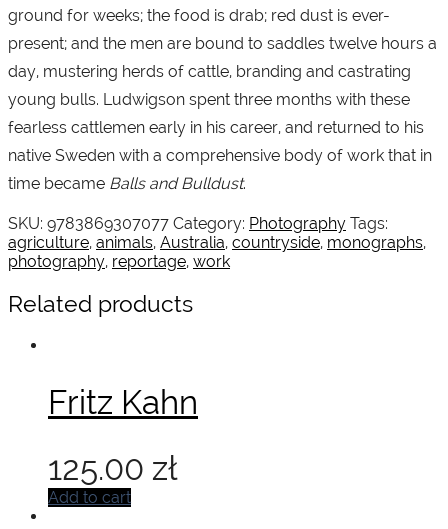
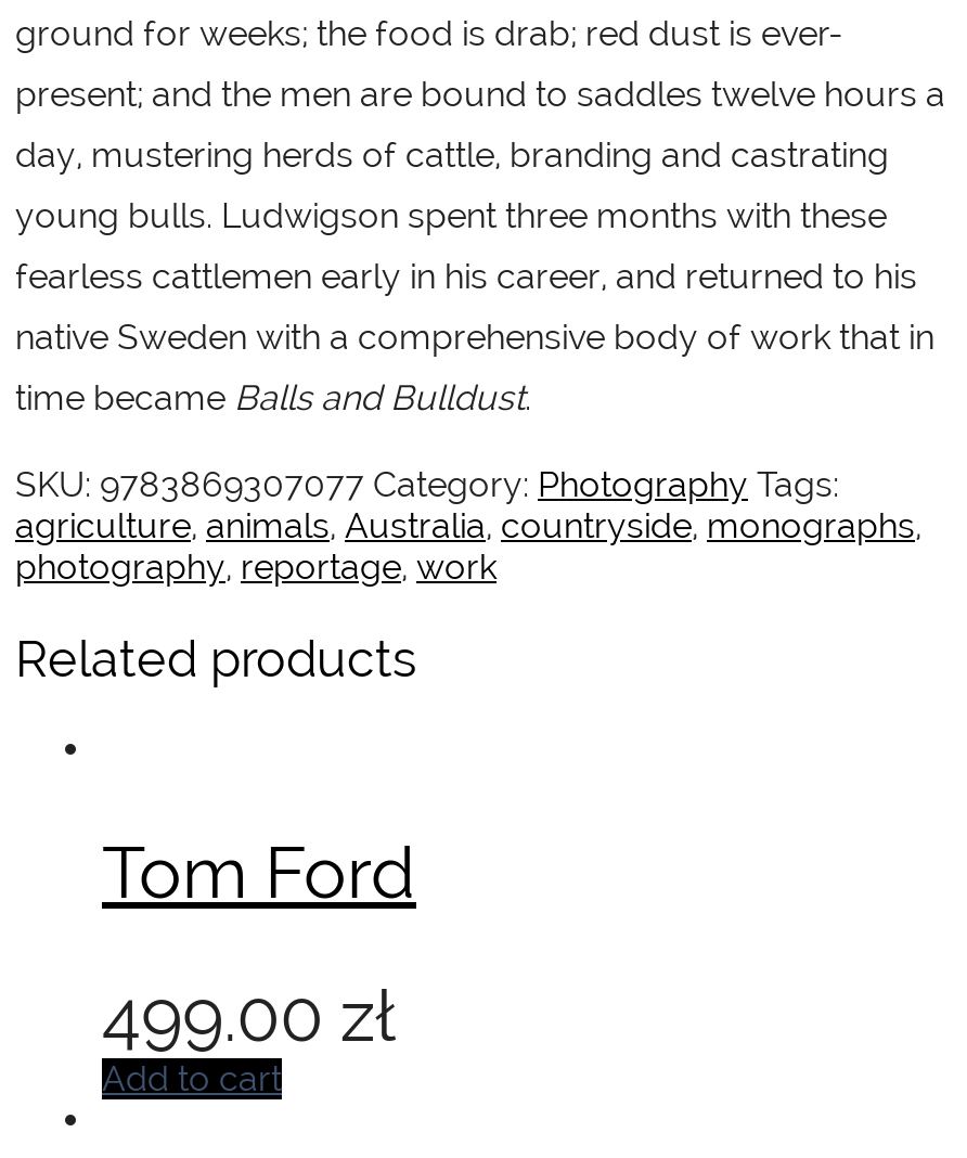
- Fritz Kahn
+ Tom Ford

- 125.00 zł
+ 499.00 zł
